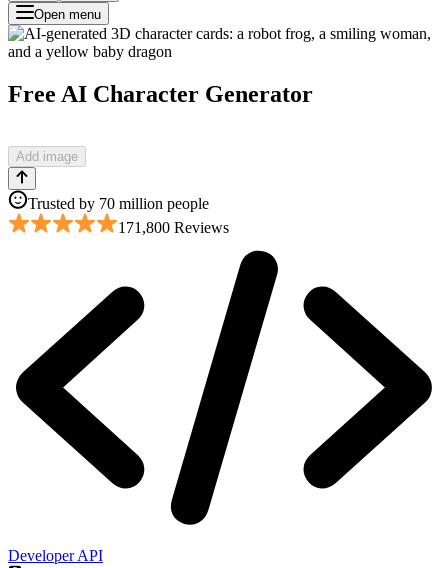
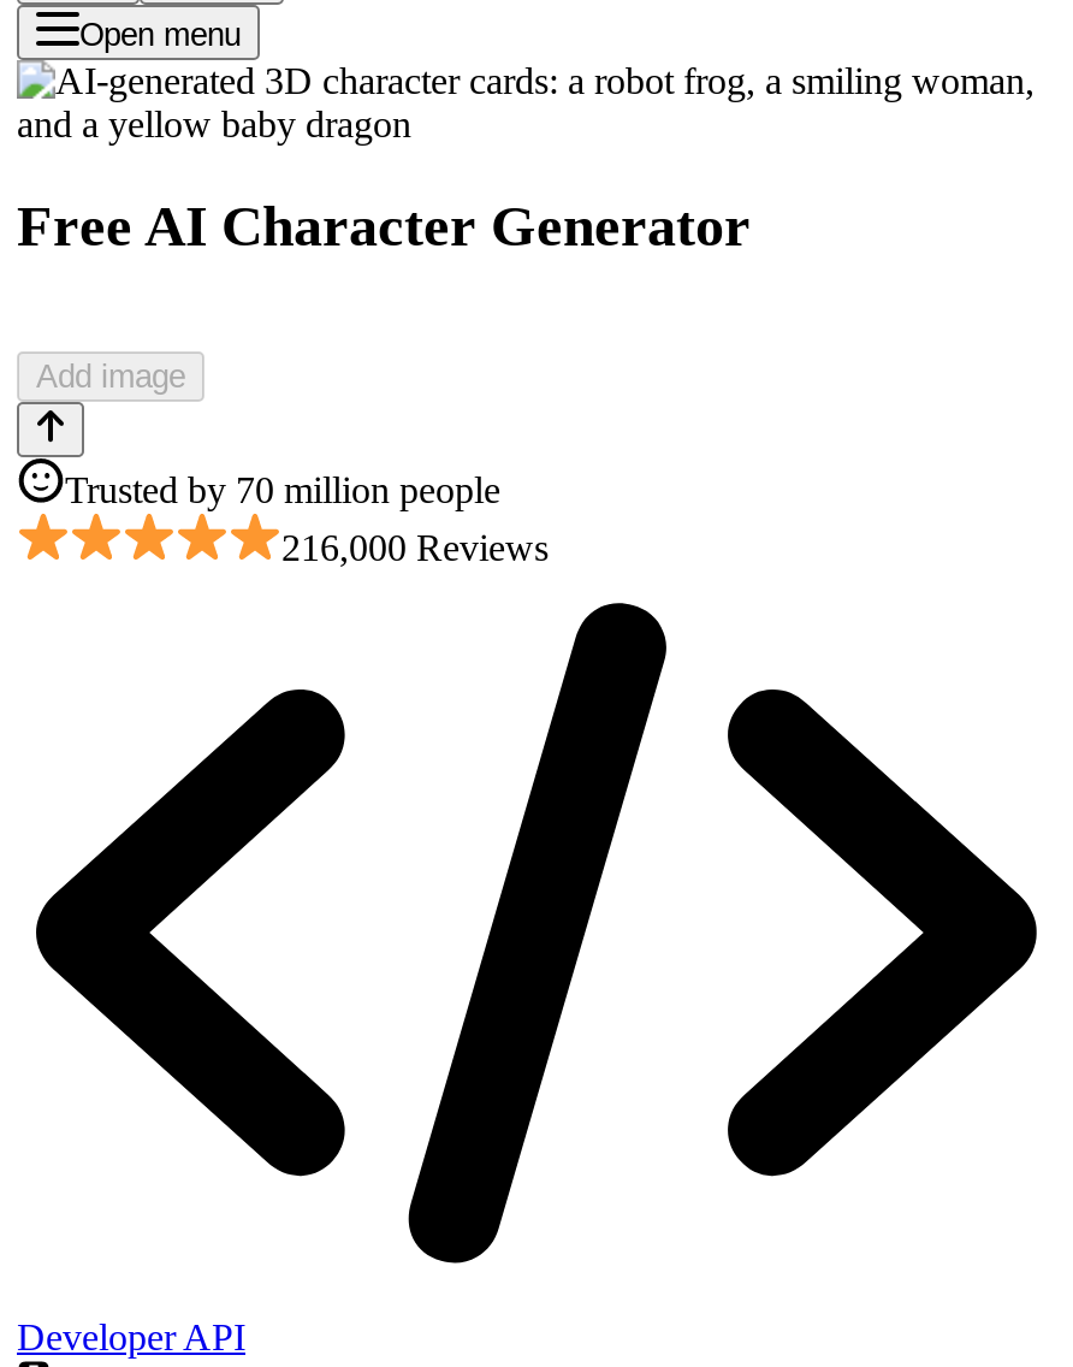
- 171,800 Reviews
+ 216,000 Reviews
